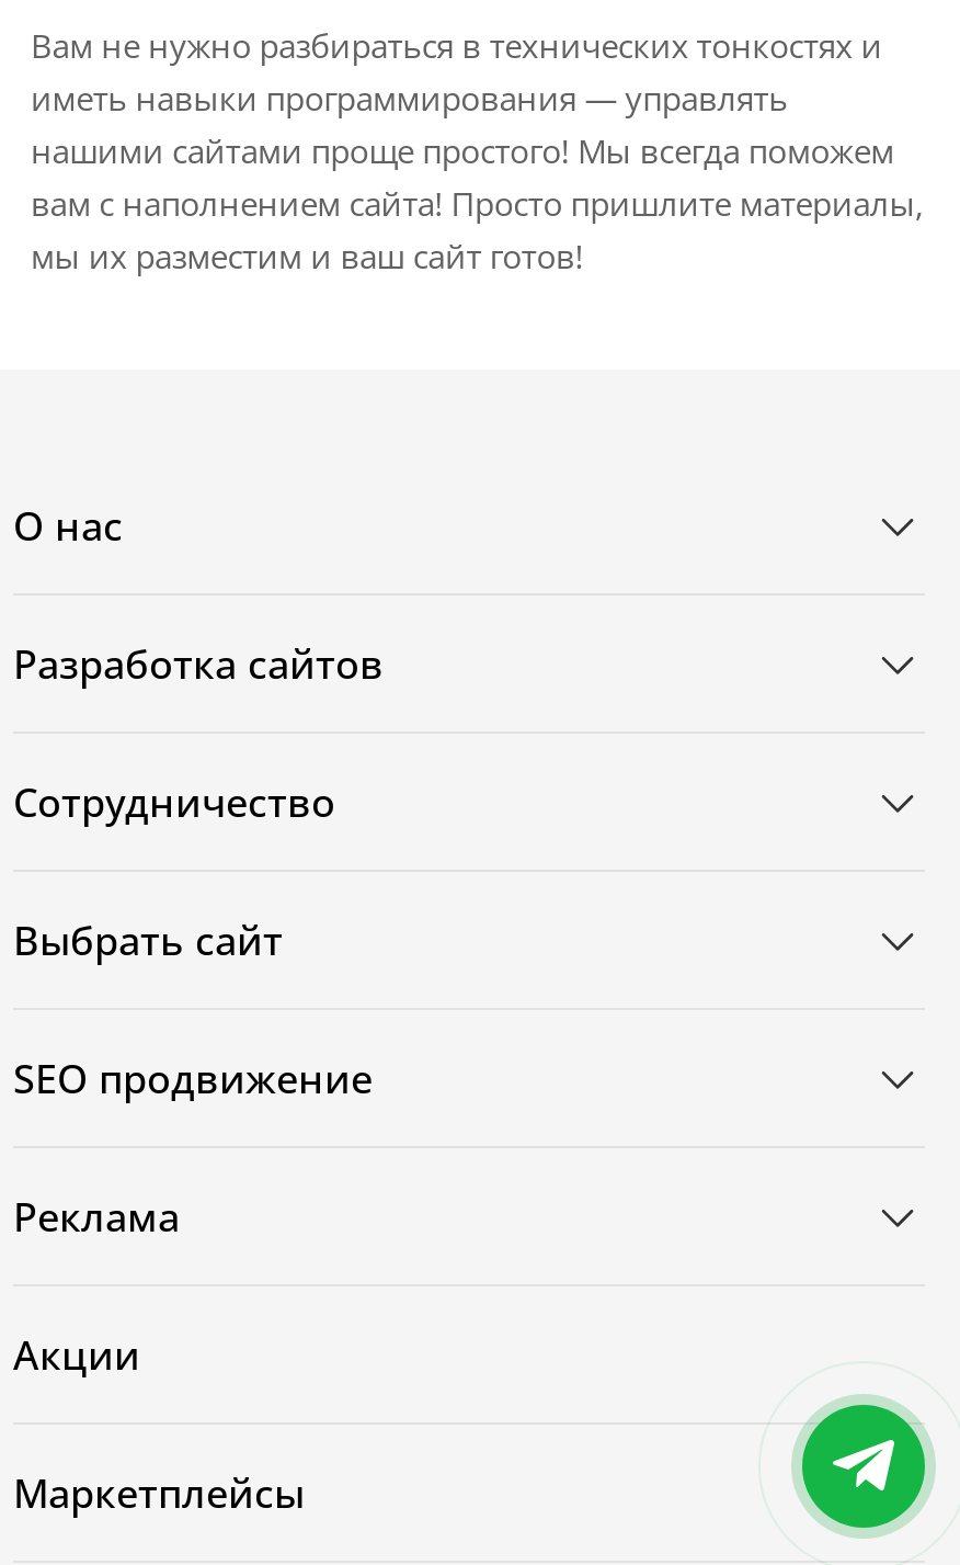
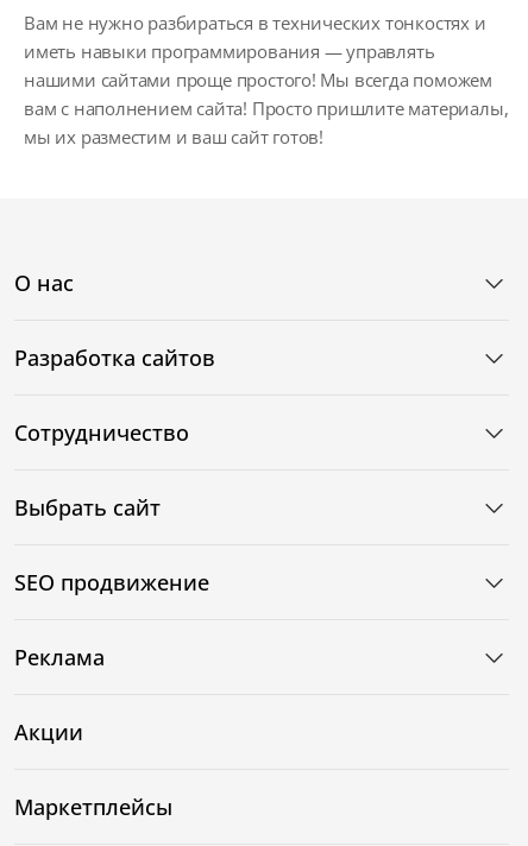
- [image]
